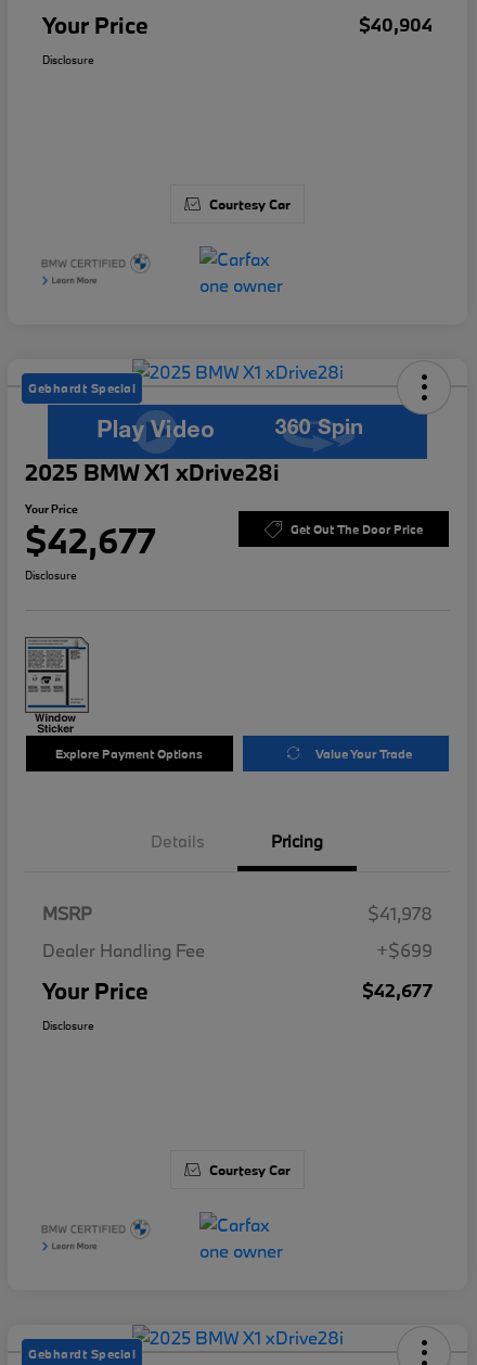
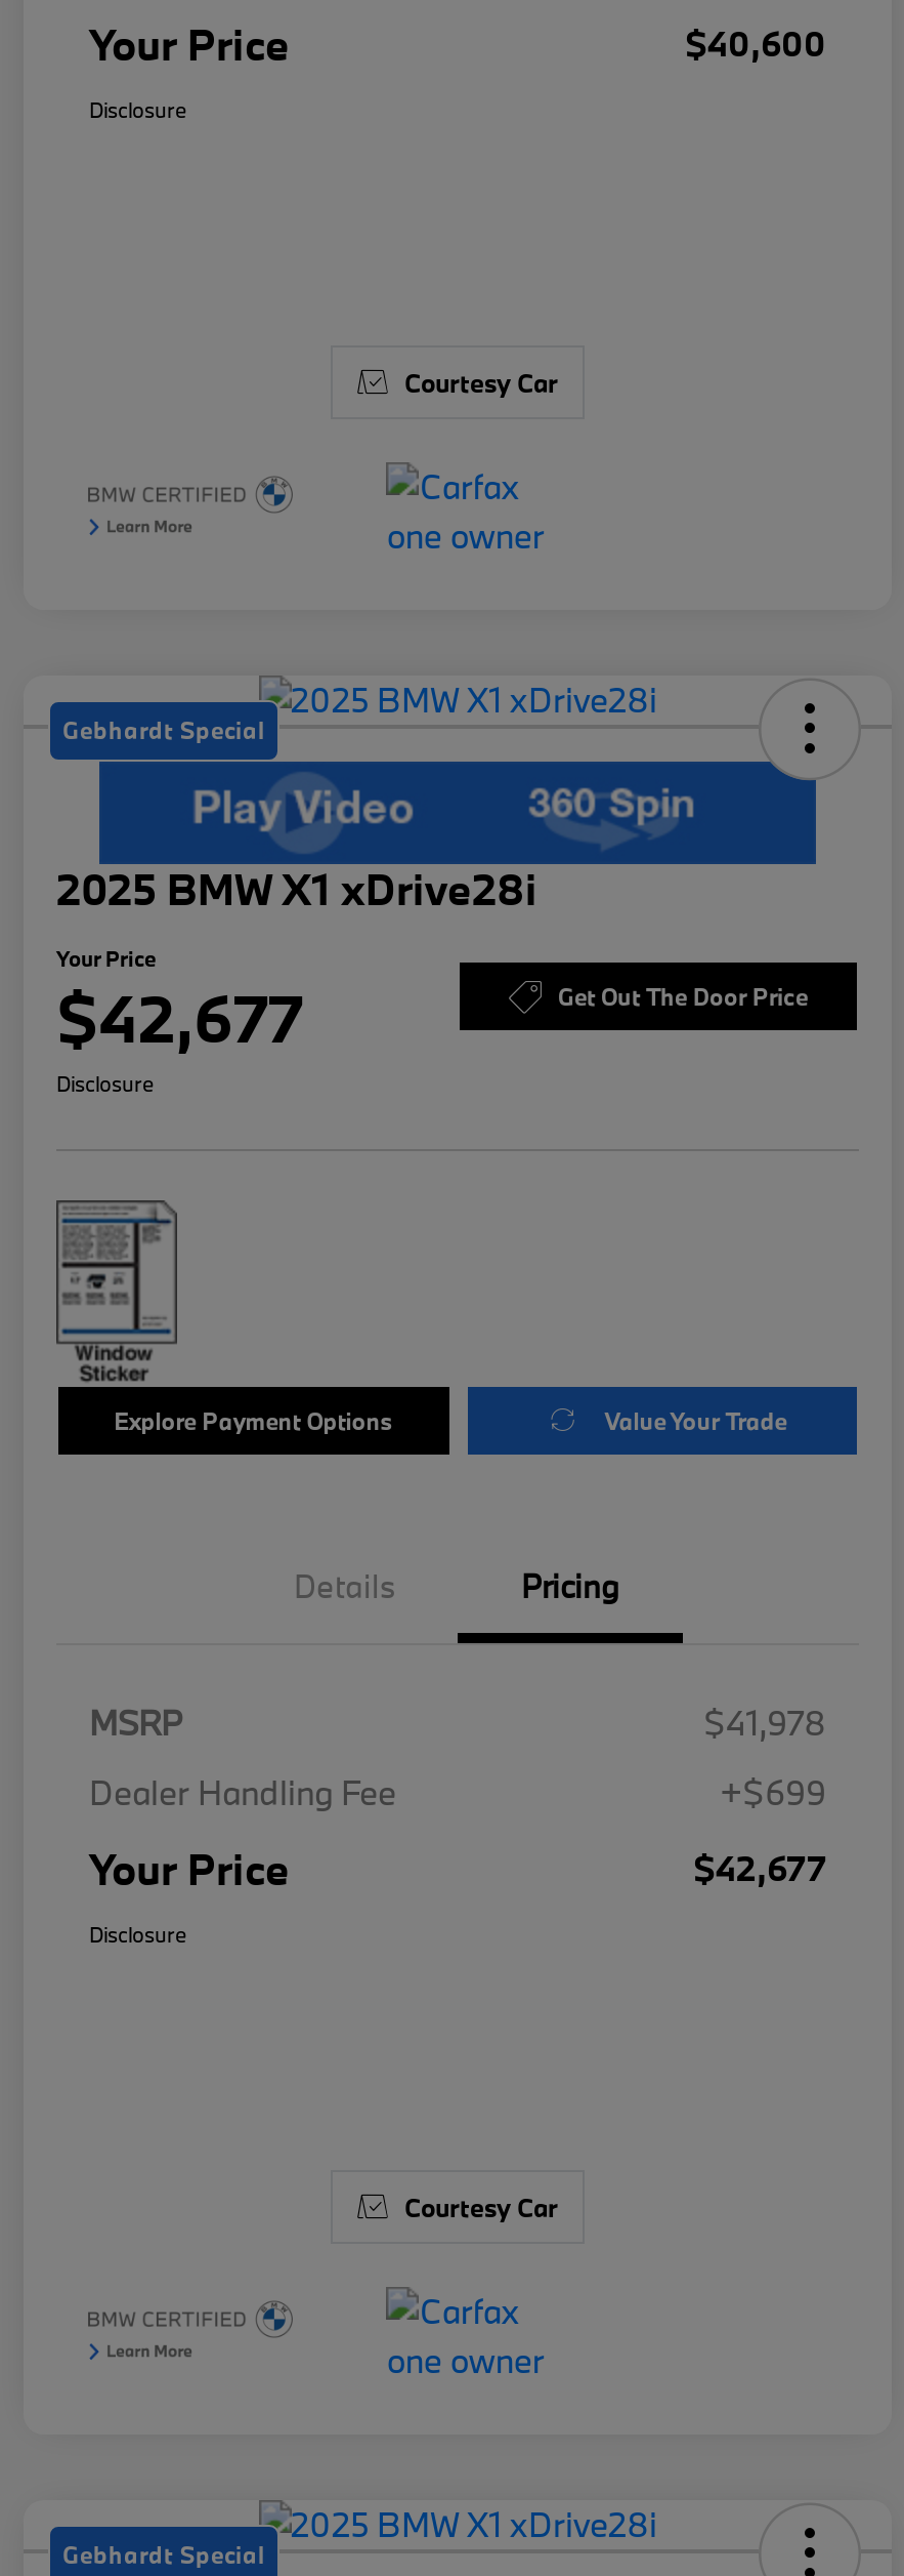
- $40,904
+ $40,600
